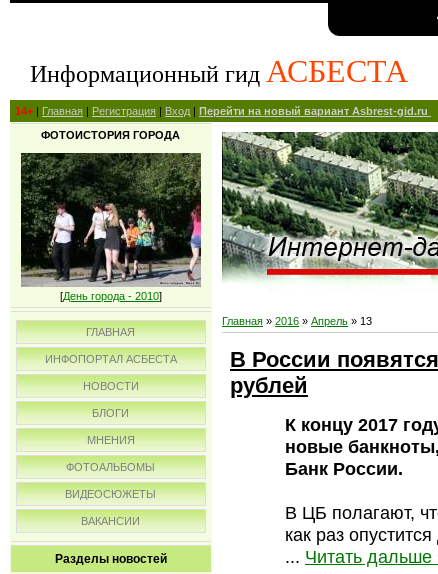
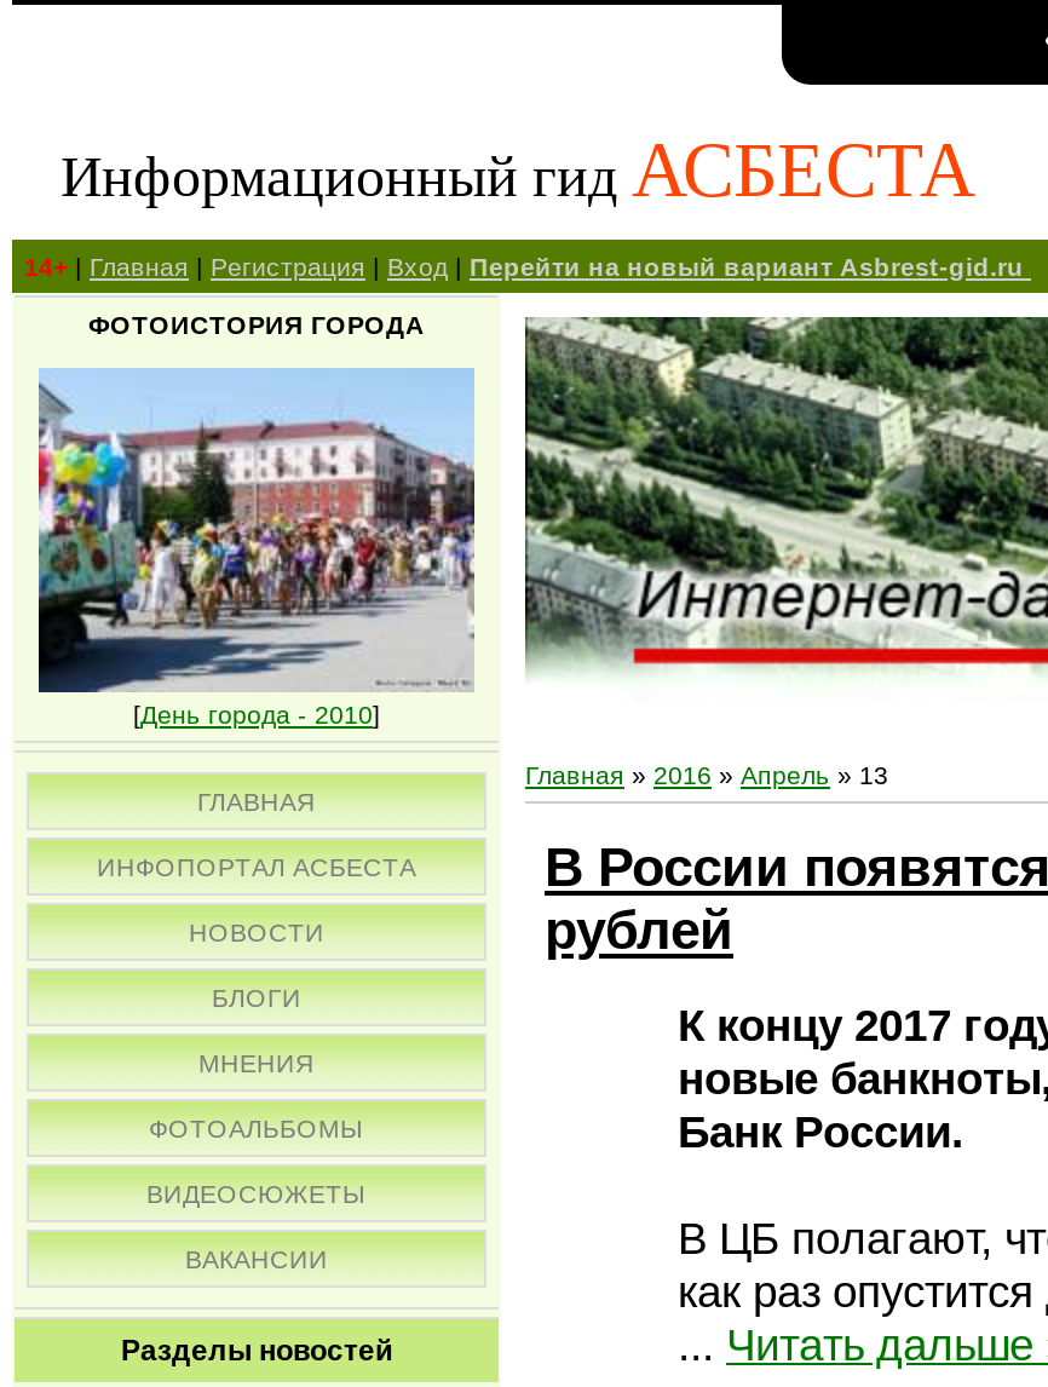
- [image]
+ [image]
